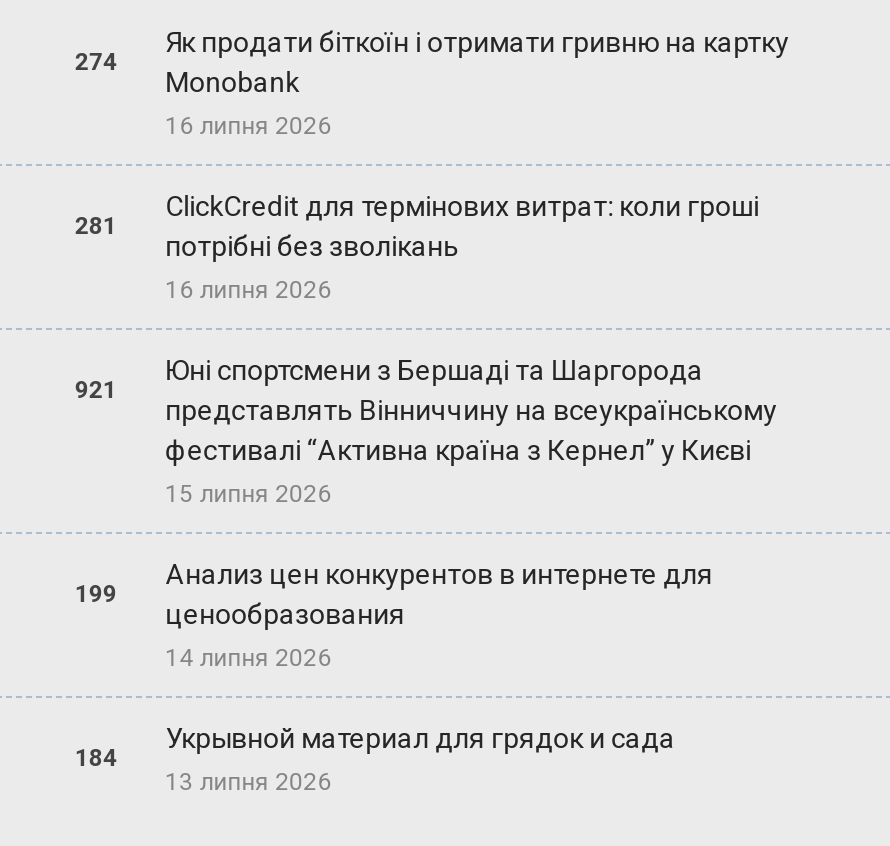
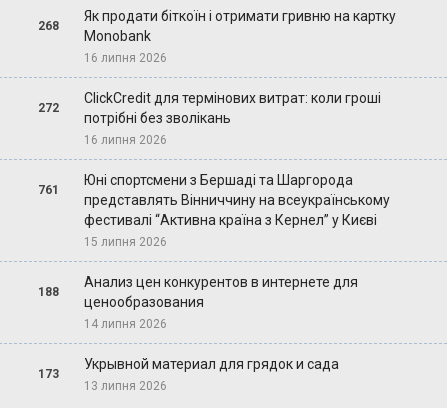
- 274
+ 268

- 281
+ 272

- 921
+ 761

- 199
+ 188

- 184
+ 173
